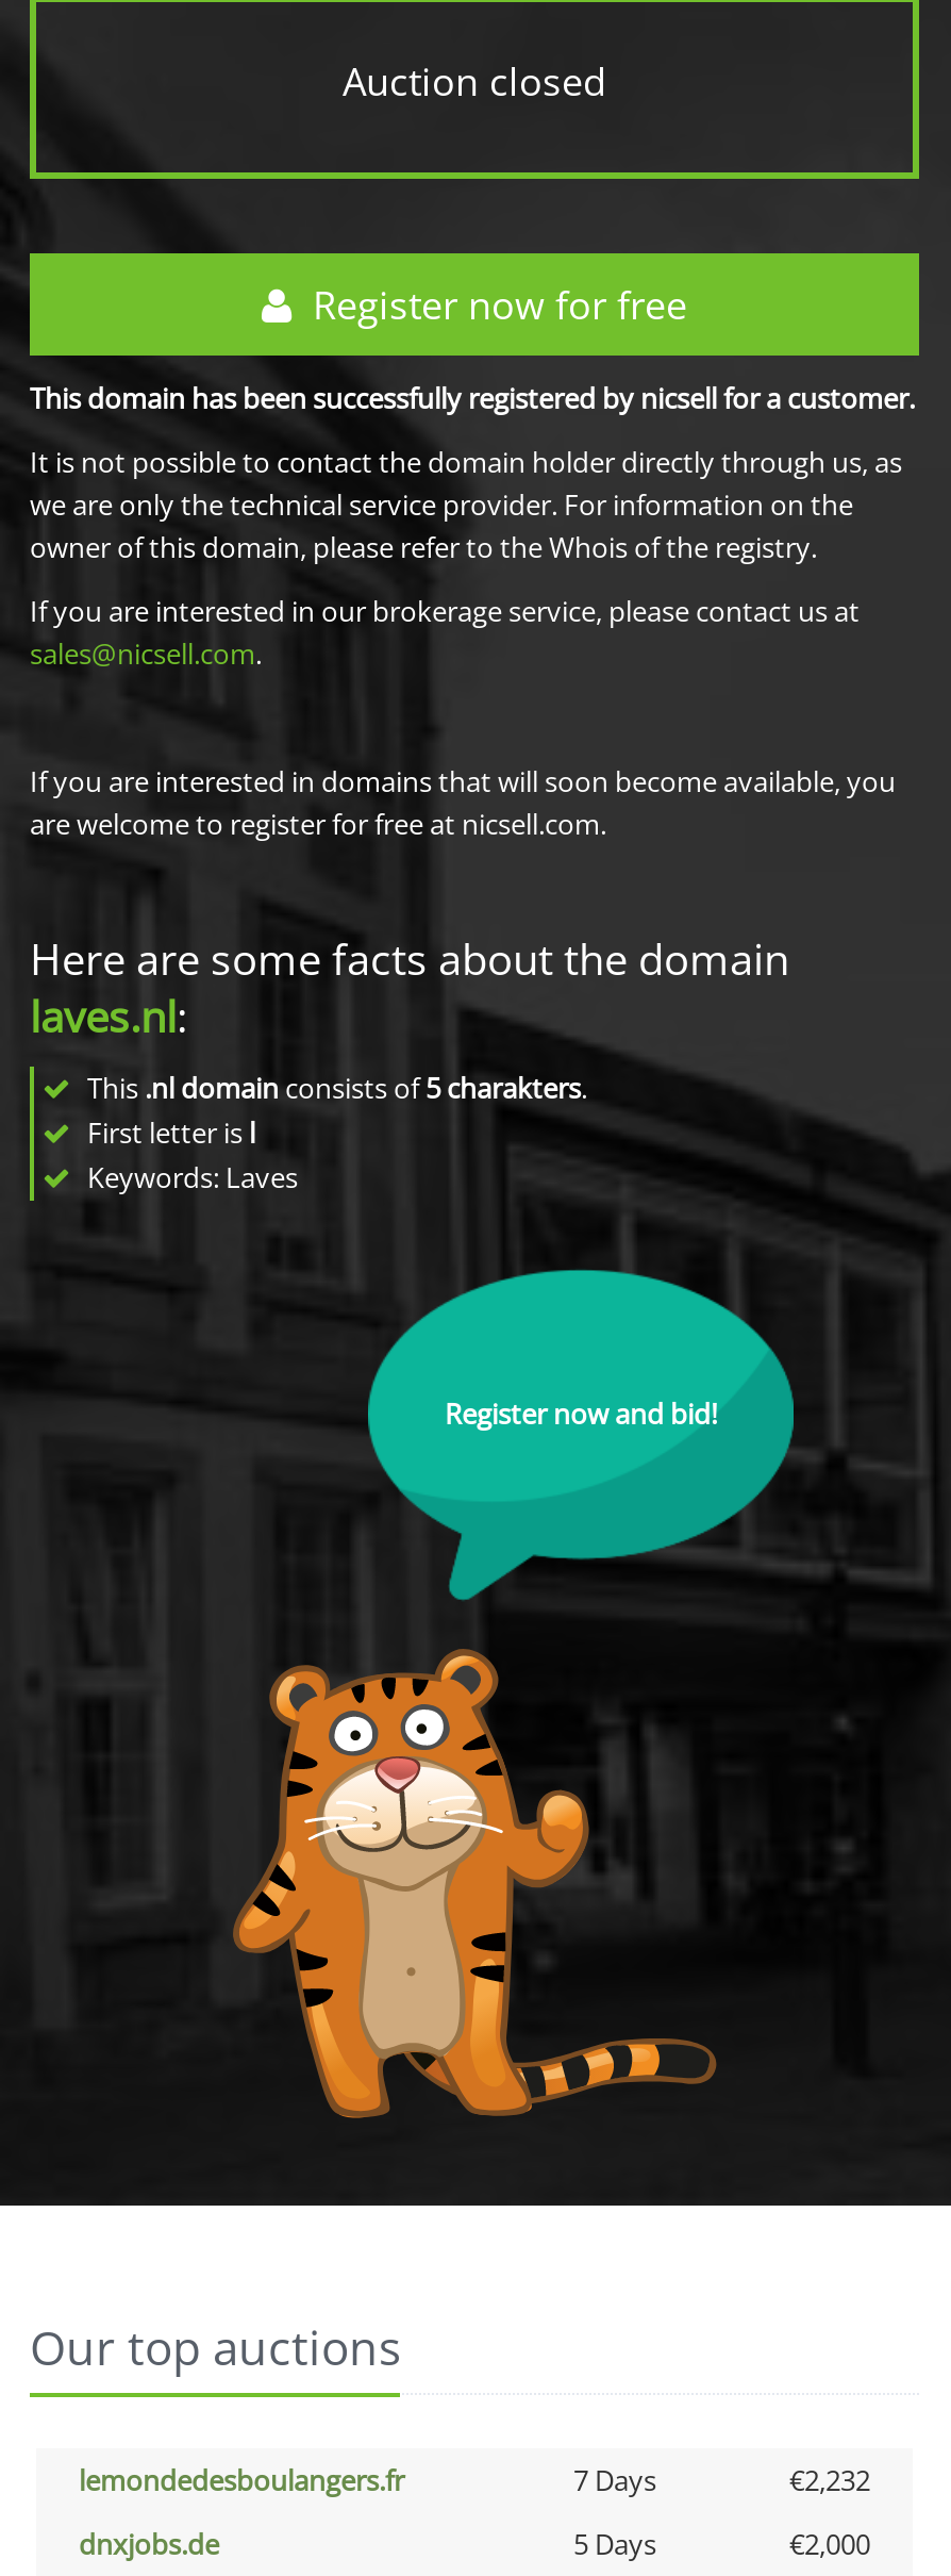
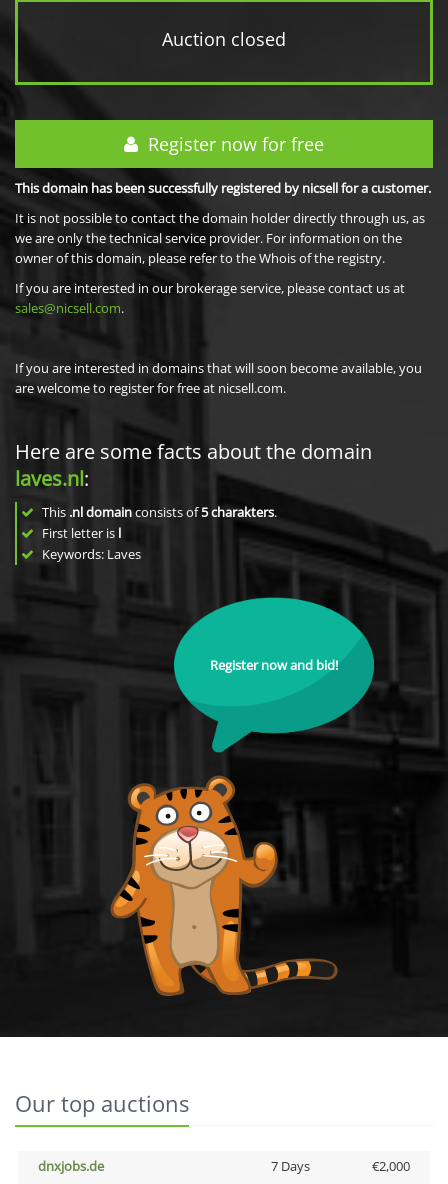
- lemondedesboulangers.fr
- 7 Days
- €2,232

- 5 Days
+ 7 Days
